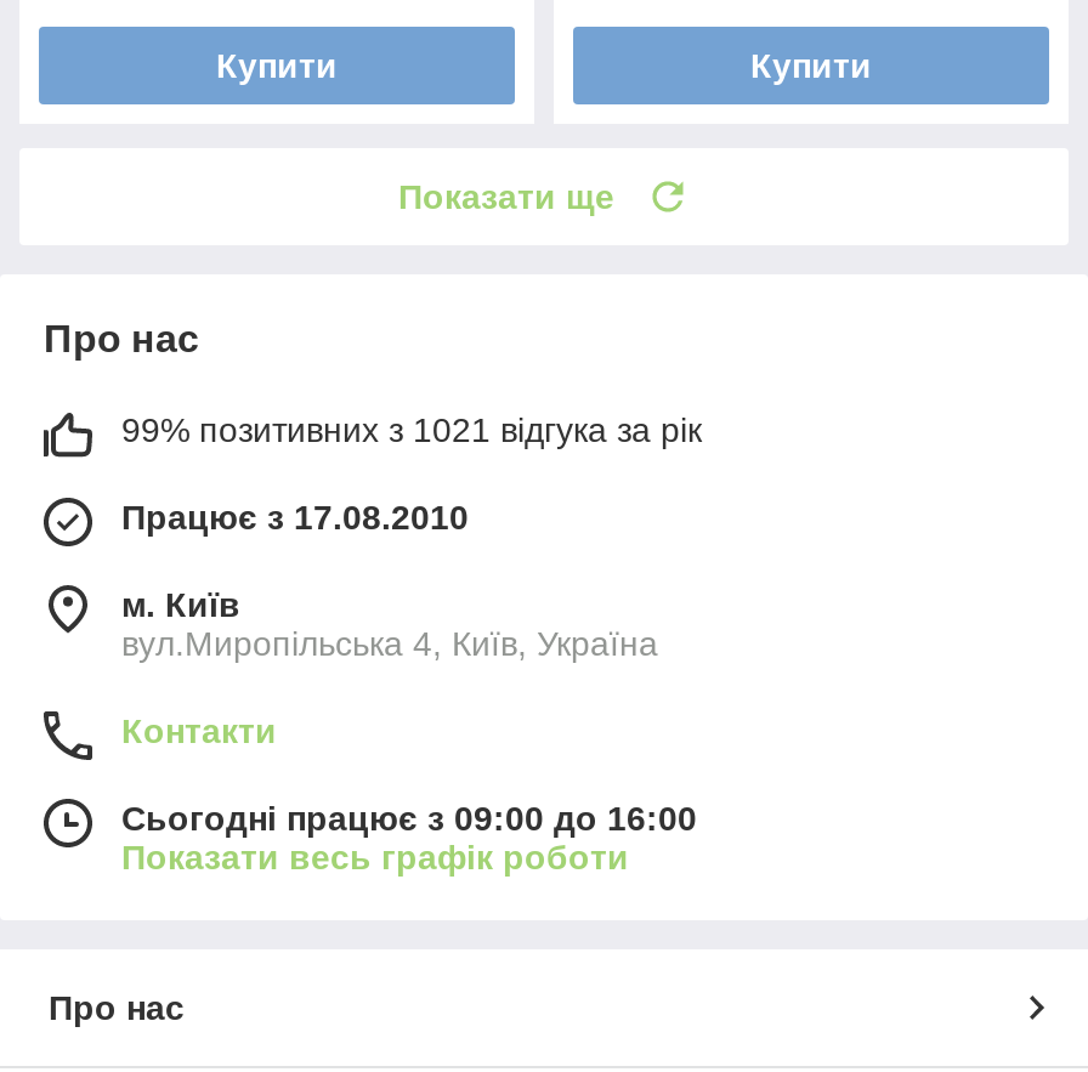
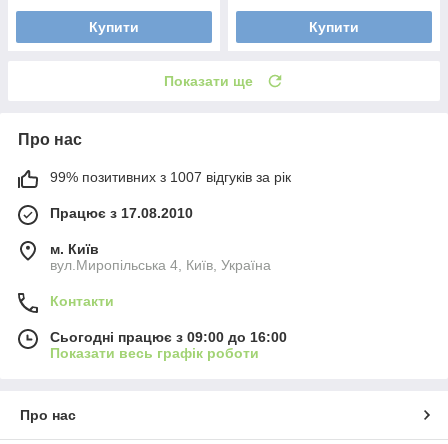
- 99% позитивних з 1021 відгука за рік
+ 99% позитивних з 1007 відгуків за рік
